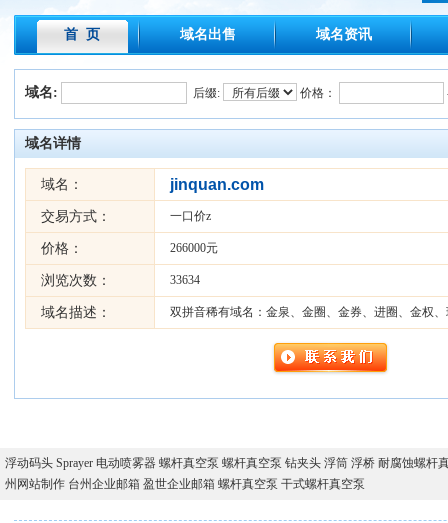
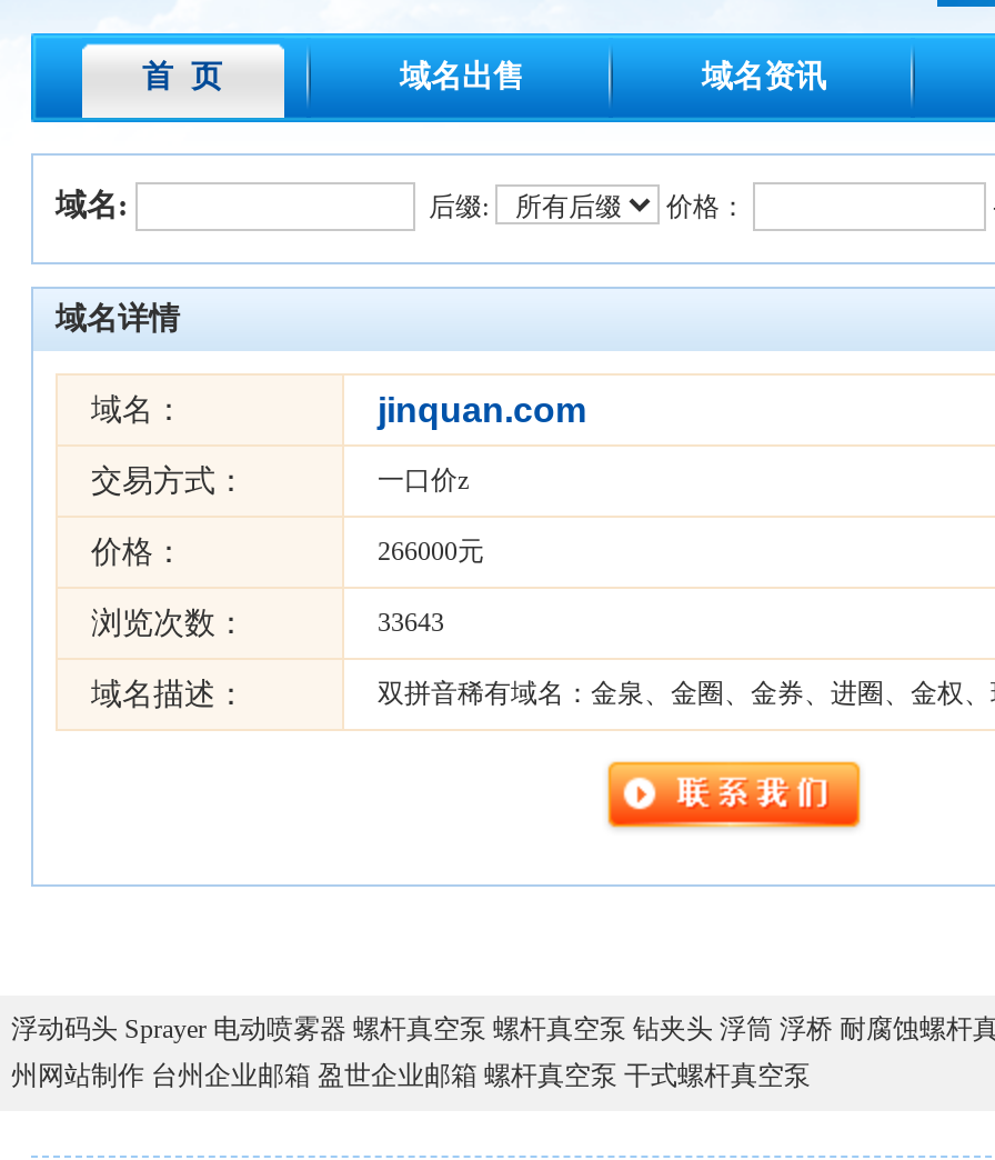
- 33634
+ 33643
